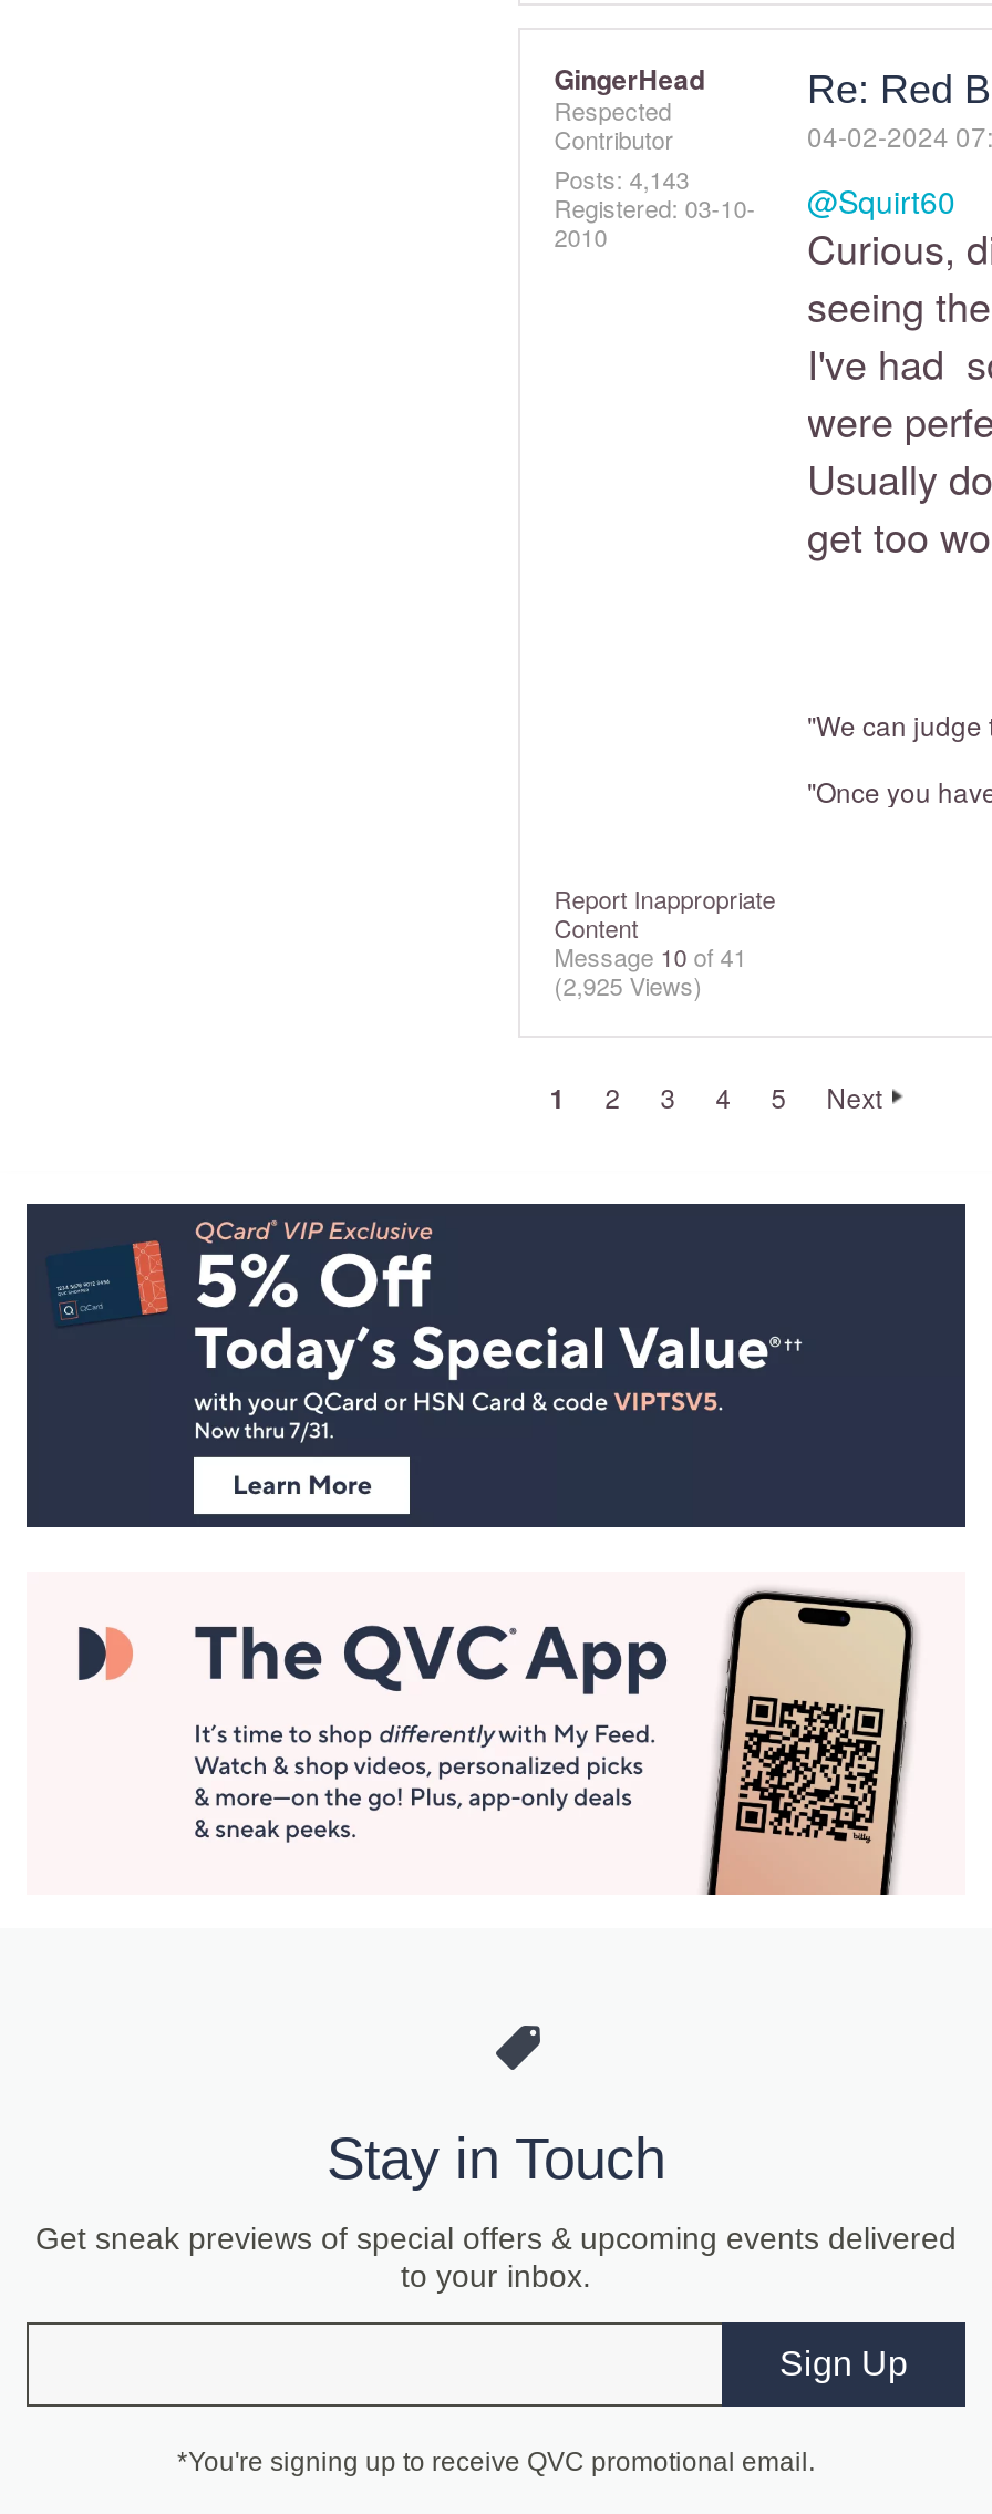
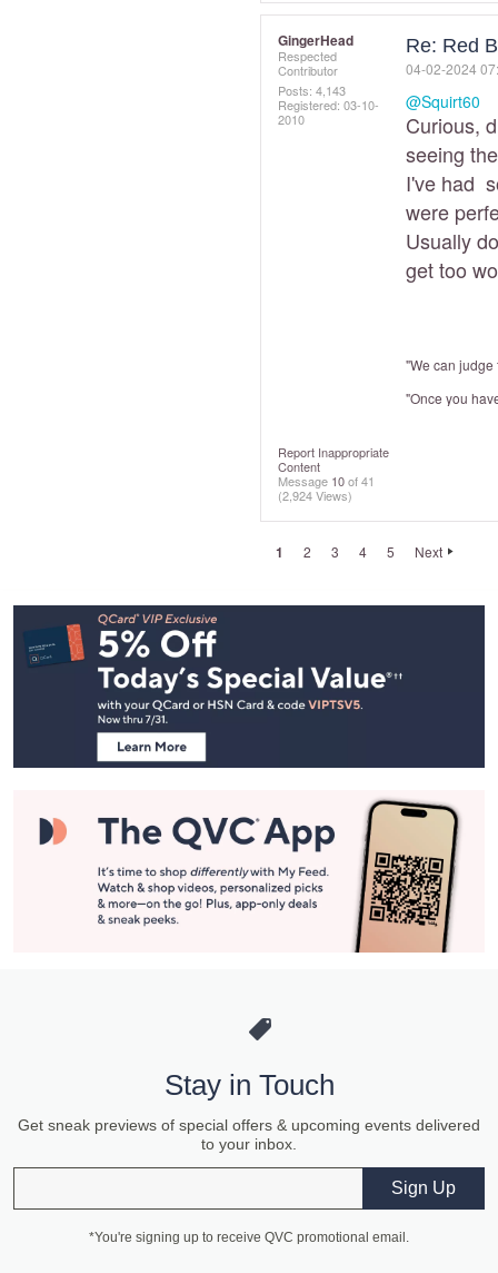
- (2,925 Views)
+ (2,924 Views)
